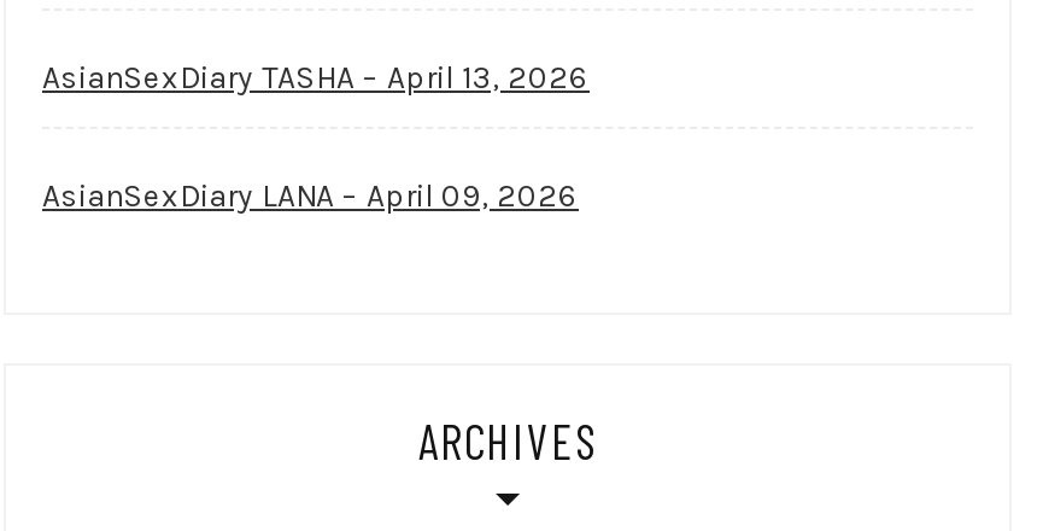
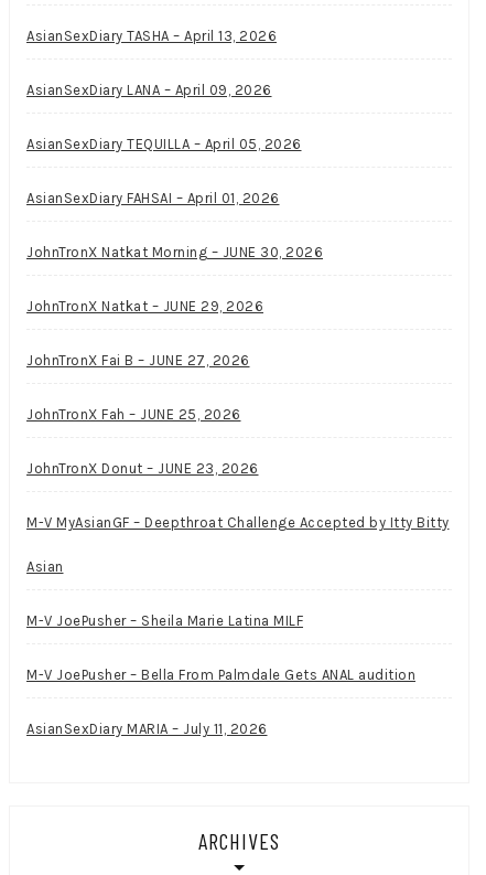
+ AsianSexDiary TEQUILLA – April 05, 2026
+ AsianSexDiary FAHSAI – April 01, 2026
+ JohnTronX Natkat Morning – JUNE 30, 2026
+ JohnTronX Natkat – JUNE 29, 2026
+ JohnTronX Fai B – JUNE 27, 2026
+ JohnTronX Fah – JUNE 25, 2026
+ JohnTronX Donut – JUNE 23, 2026
+ M-V MyAsianGF – Deepthroat Challenge Accepted by Itty Bitty
+ Asian
+ M-V JoePusher – Sheila Marie Latina MILF
+ M-V JoePusher – Bella From Palmdale Gets ANAL audition
+ AsianSexDiary MARIA – July 11, 2026
